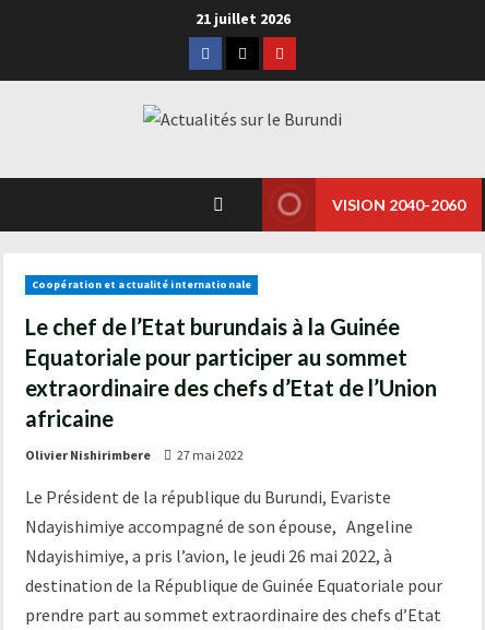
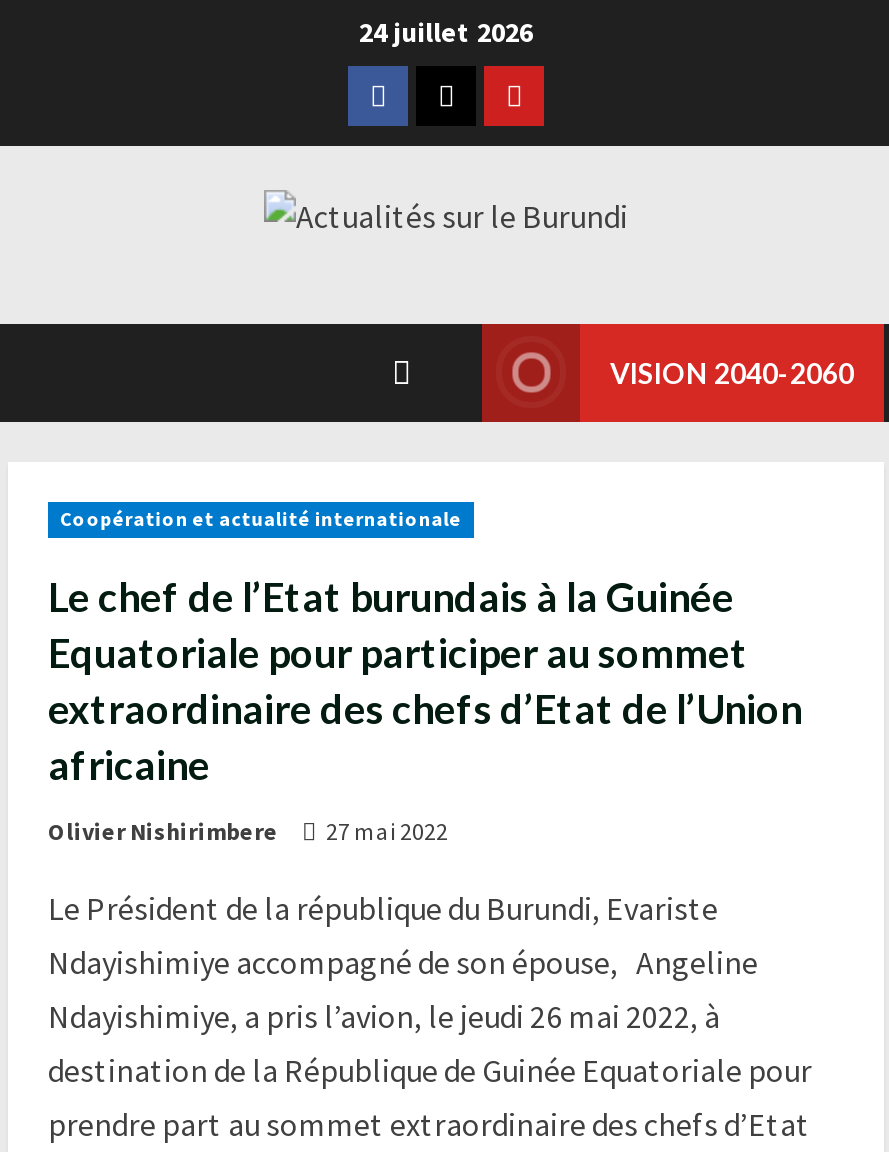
- 21 juillet 2026
+ 24 juillet 2026
